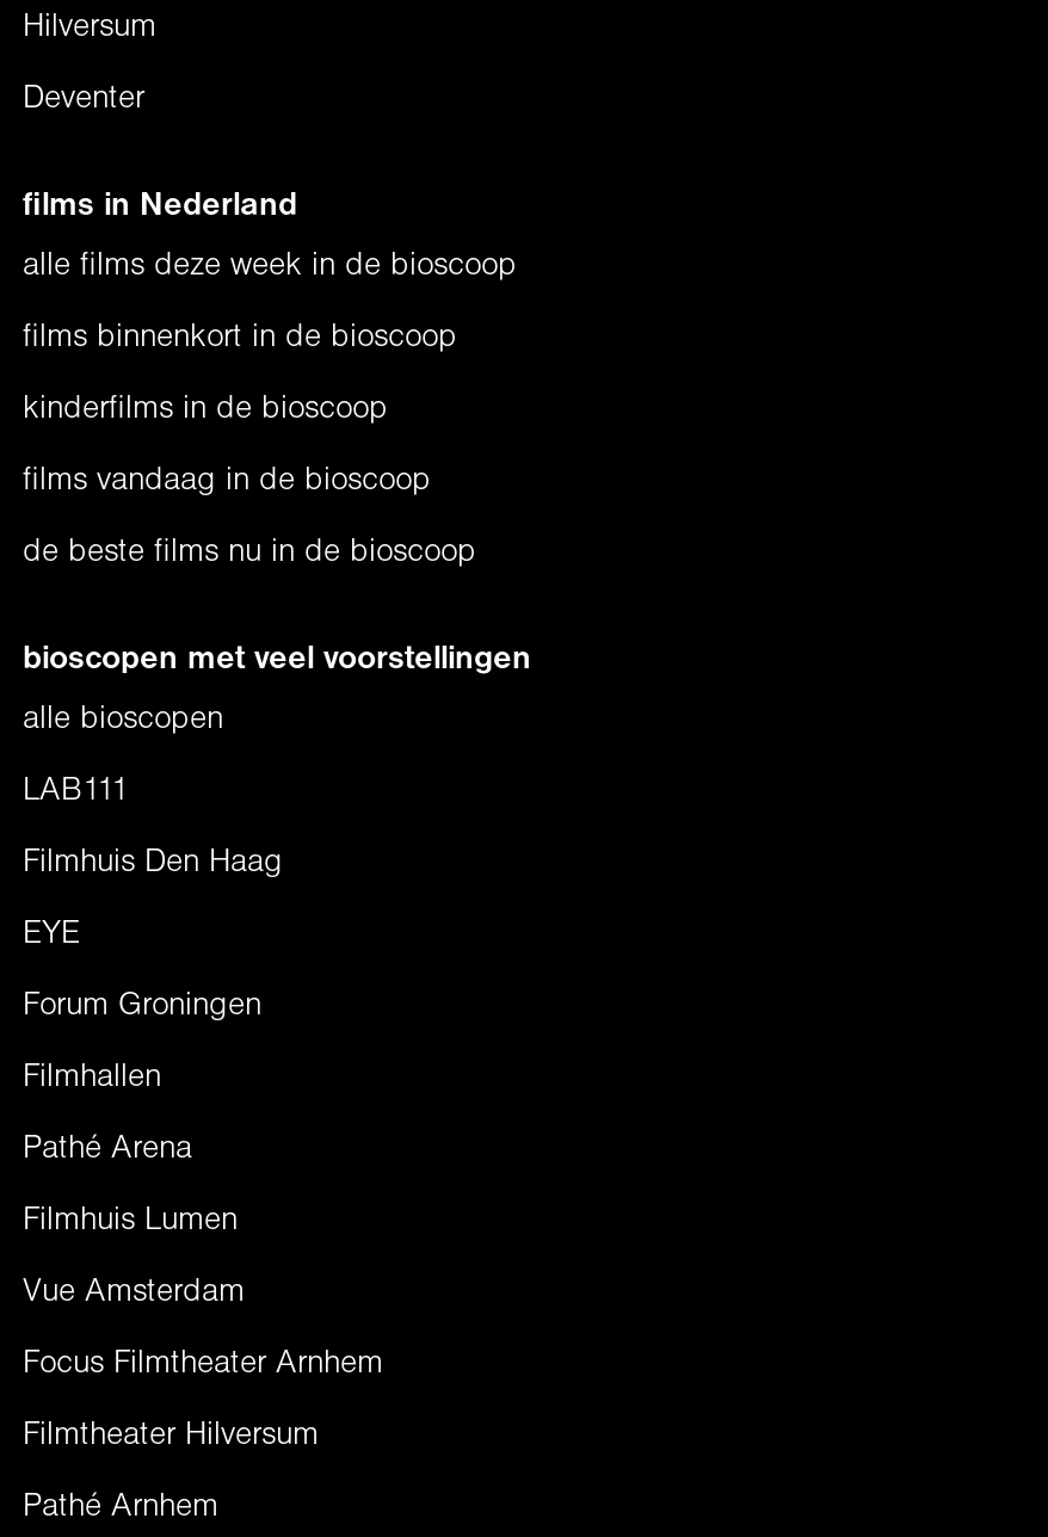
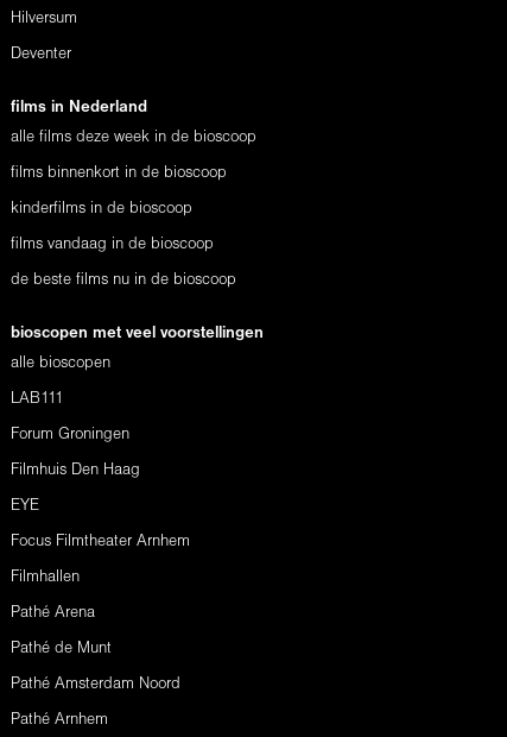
moved down: Filmhuis Den Haag | EYE

moved up: Forum Groningen

moved down: Filmhallen | Pathé Arena

- Filmhuis Lumen
- Vue Amsterdam
- Filmtheater Hilversum
+ Pathé de Munt
+ Pathé Amsterdam Noord

moved up: Focus Filmtheater Arnhem
